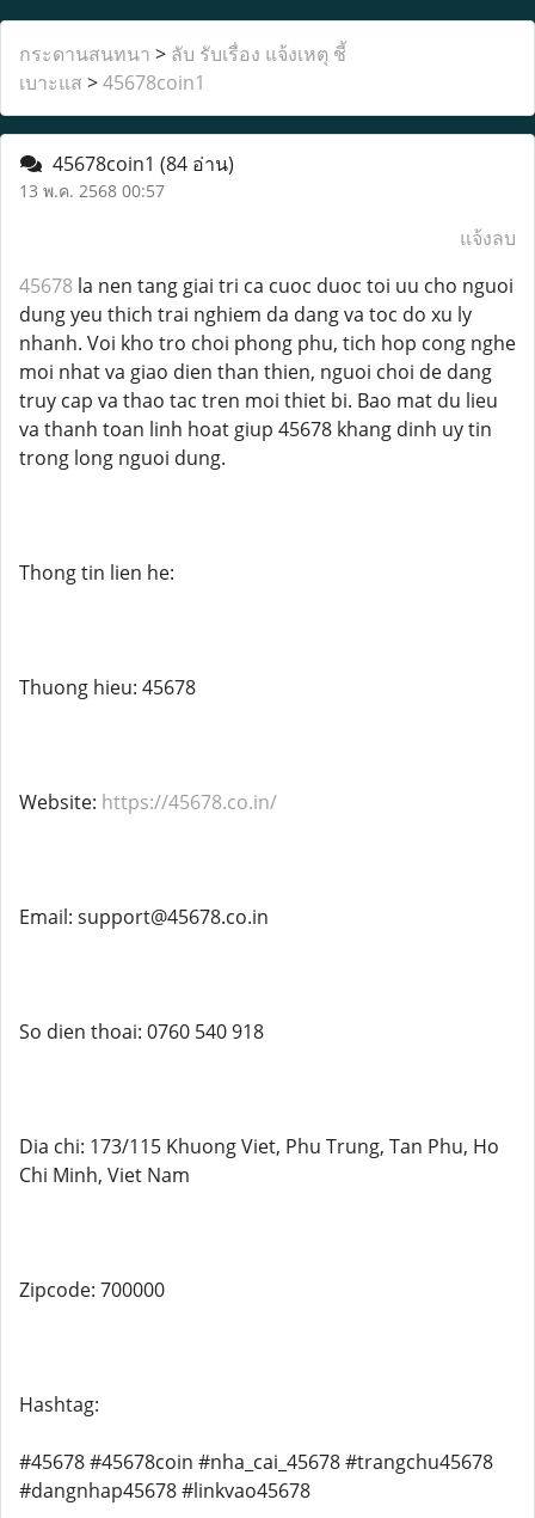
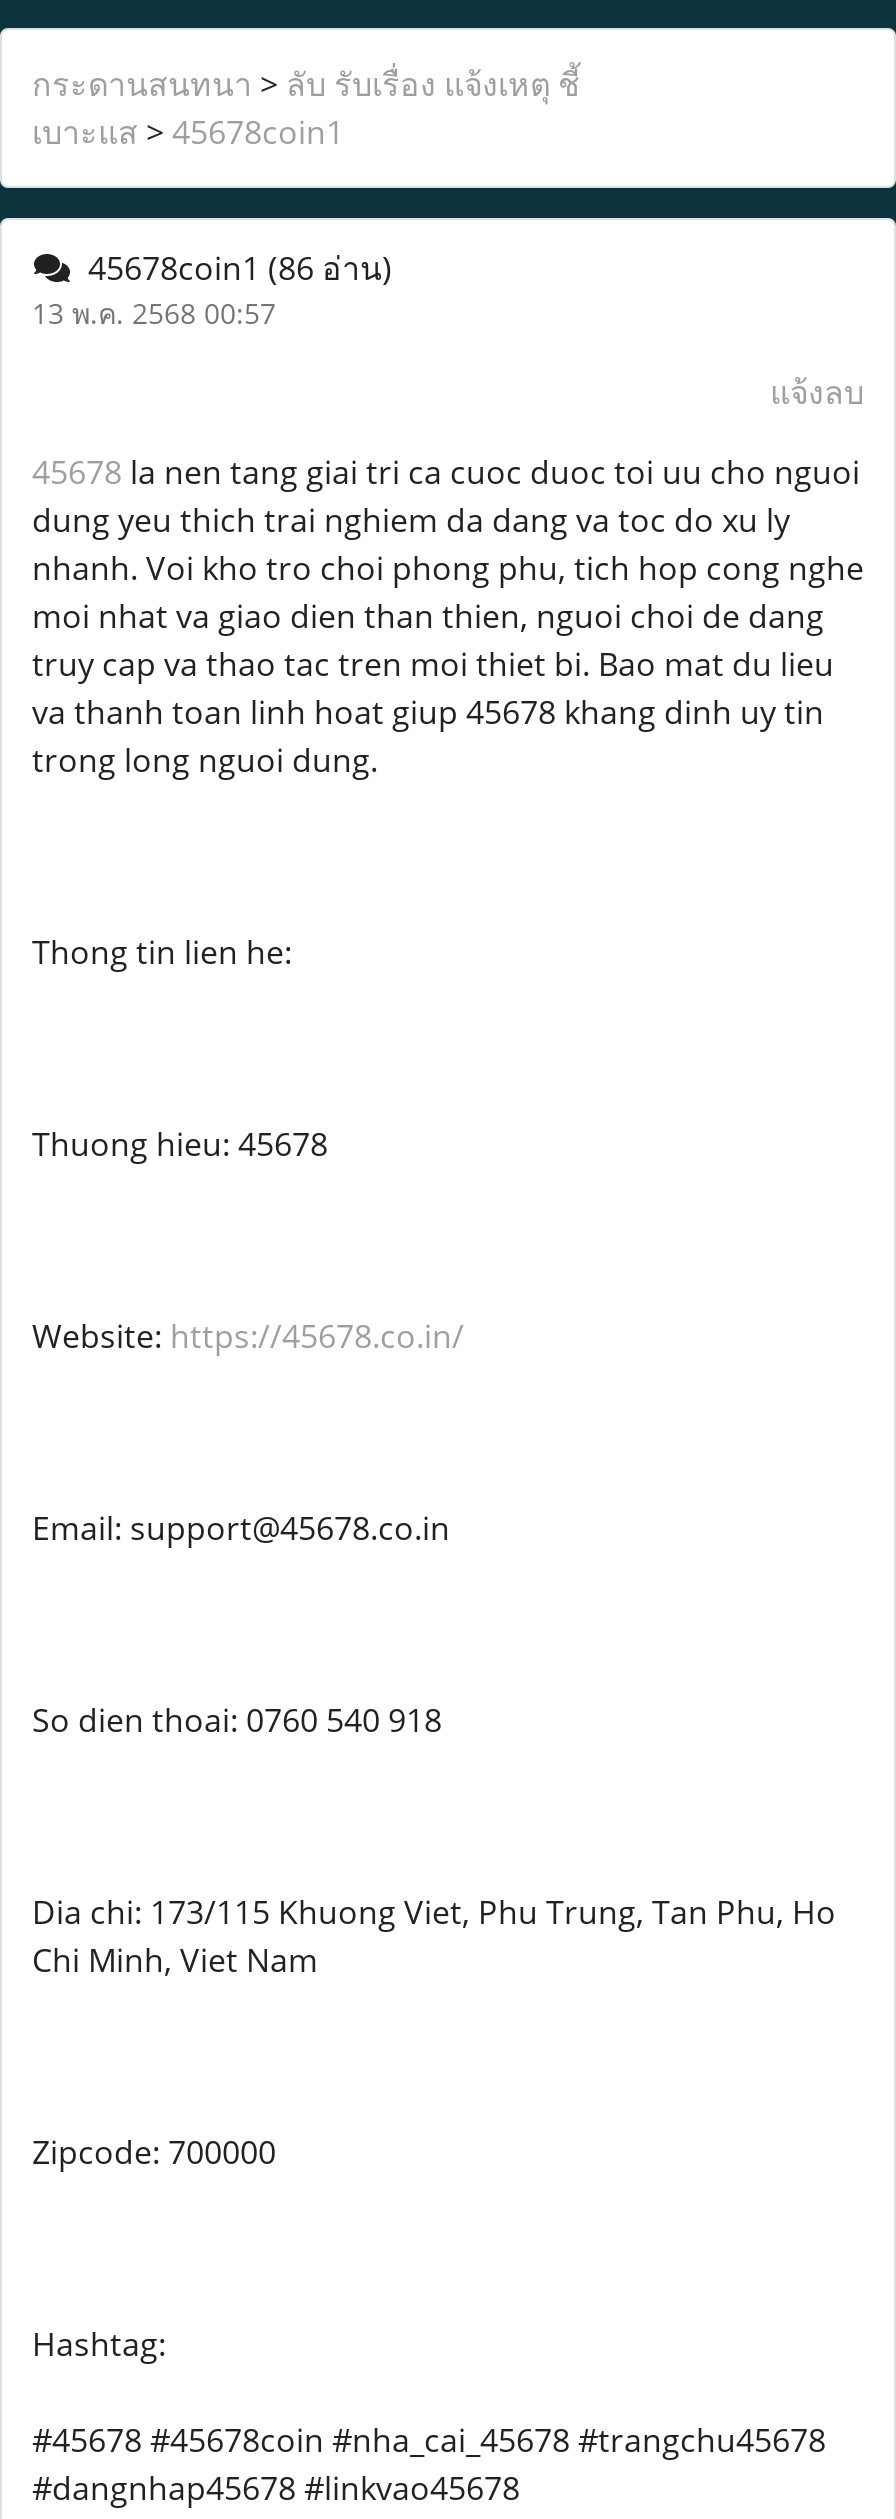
- 45678coin1 (84 อ่าน)
+ 45678coin1 (86 อ่าน)
